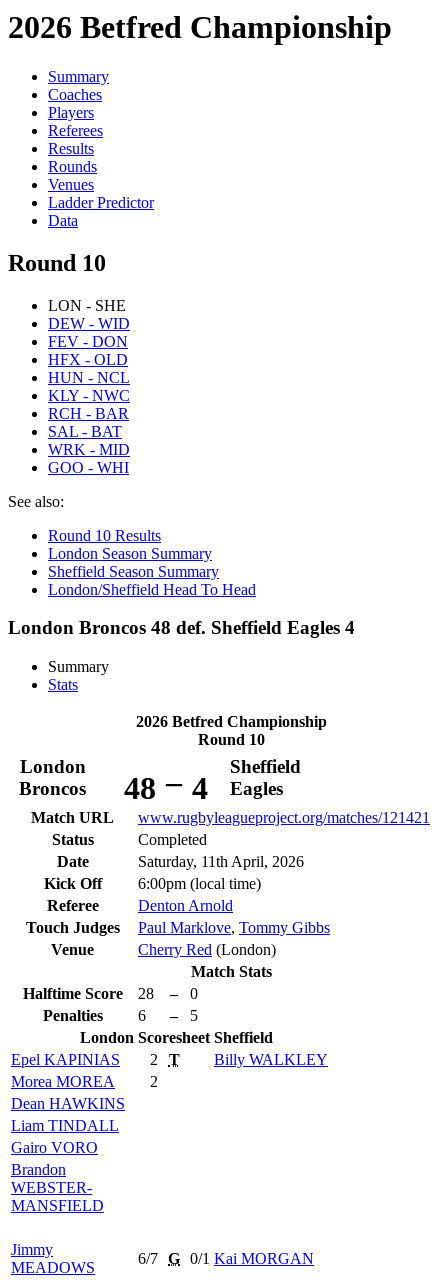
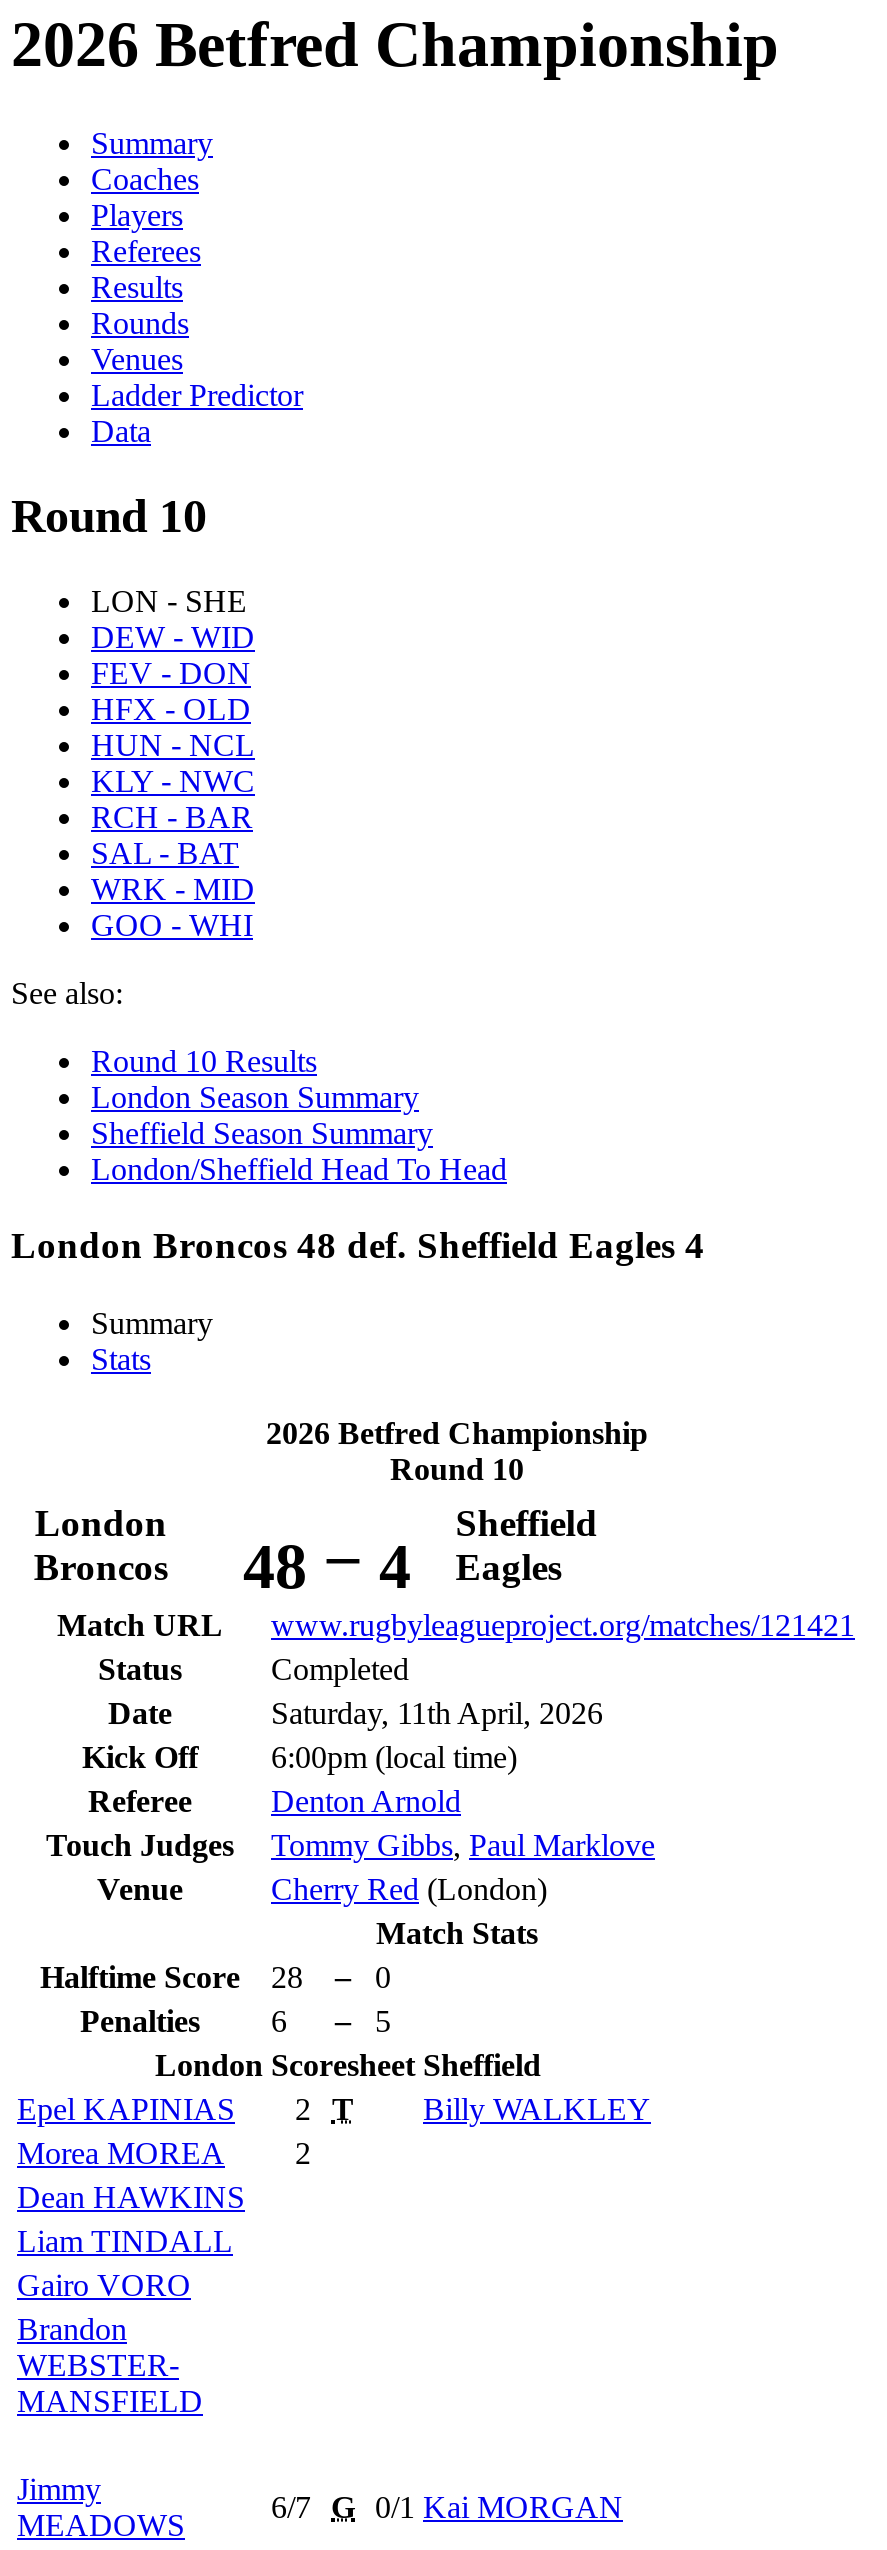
- Paul Marklove, Tommy Gibbs
+ Tommy Gibbs, Paul Marklove
